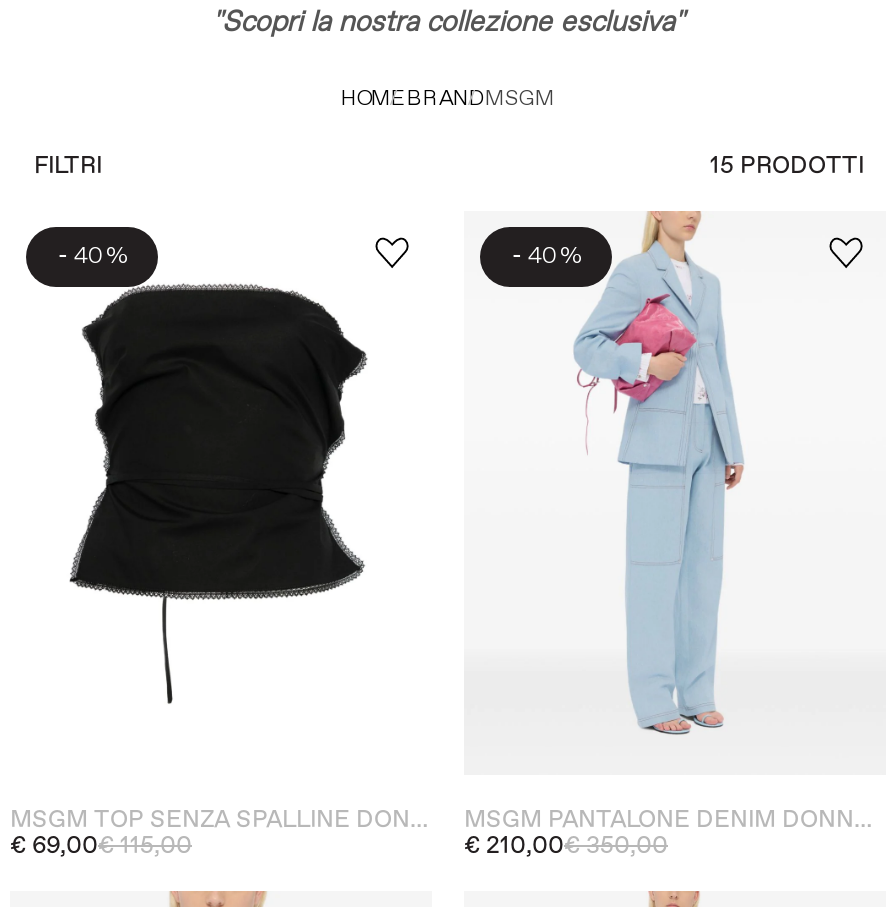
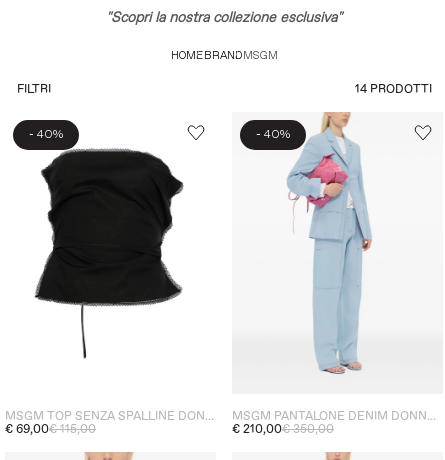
- 15 PRODOTTI
+ 14 PRODOTTI
